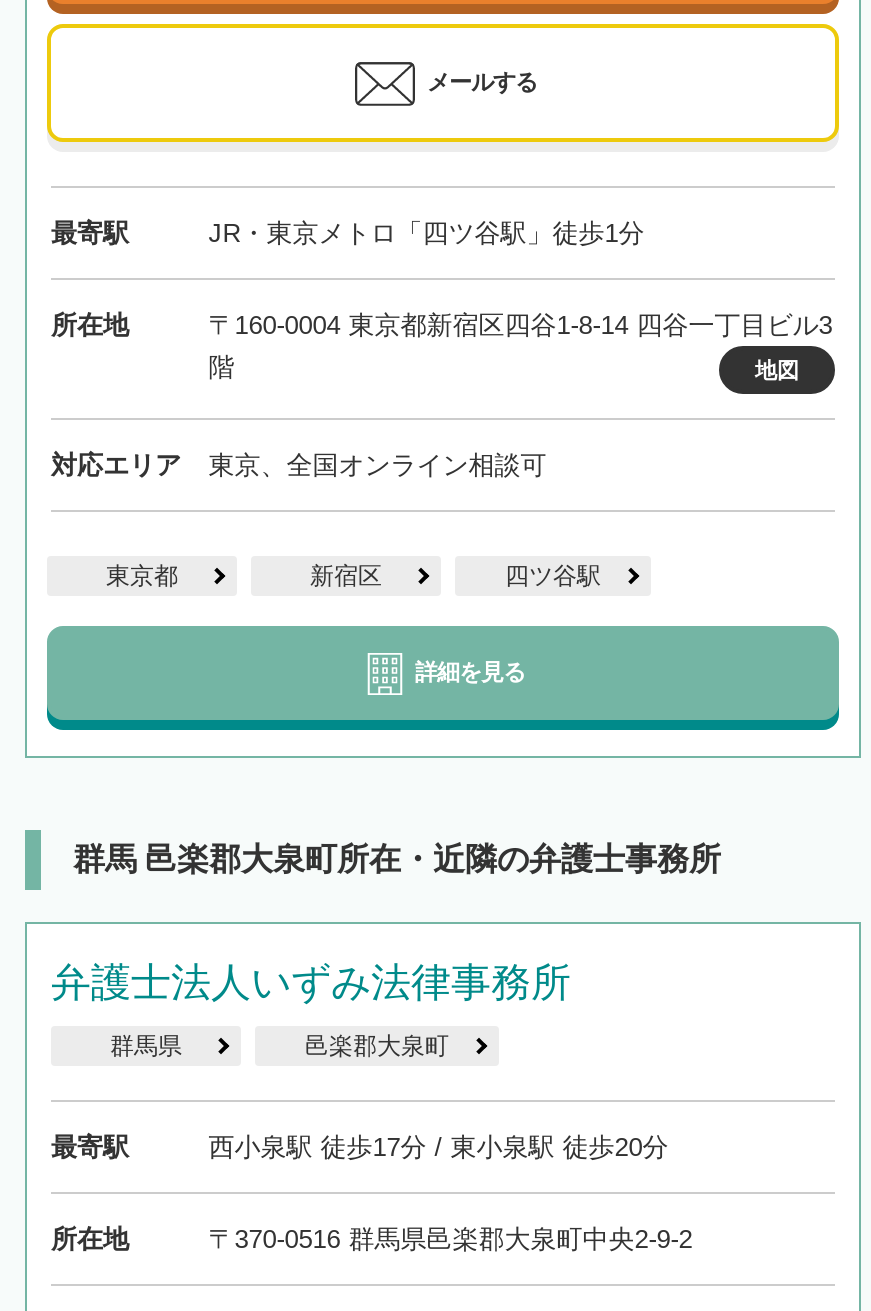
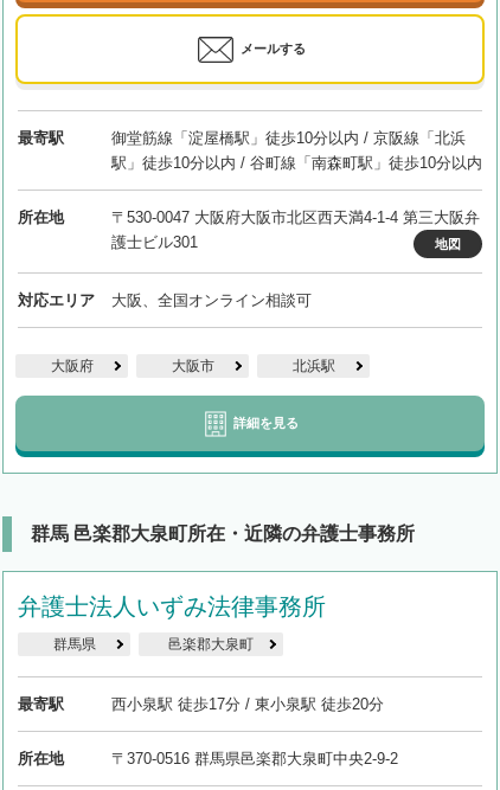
- JR・東京メトロ「四ツ谷駅」徒歩1分
+ 御堂筋線「淀屋橋駅」徒歩10分以内 / 京阪線「北浜
+ 駅」徒歩10分以内 / 谷町線「南森町駅」徒歩10分以内

- 〒160-0004 東京都新宿区四谷1-8-14 四谷一丁目ビル3
- 階
+ 〒530-0047 大阪府大阪市北区西天満4-1-4 第三大阪弁
+ 護士ビル301

- 東京、全国オンライン相談可
+ 大阪、全国オンライン相談可

- 東京都
- 新宿区
- 四ツ谷駅
+ 大阪府
+ 大阪市
+ 北浜駅
